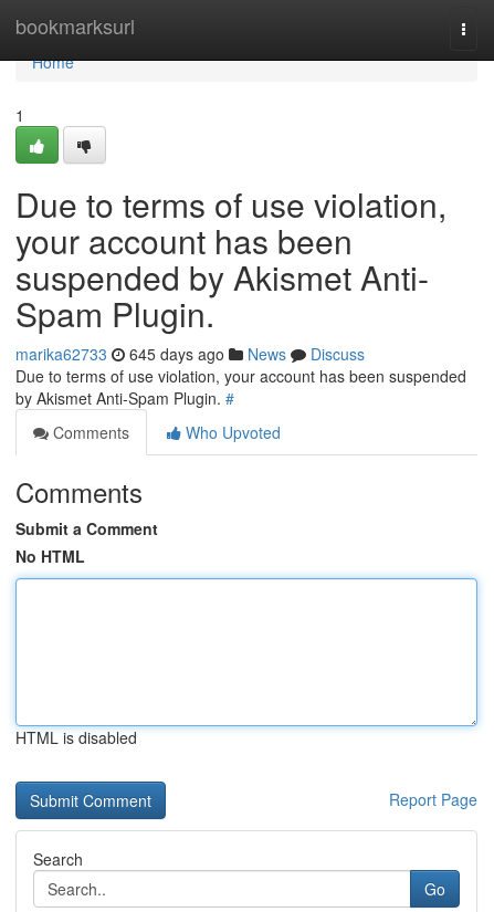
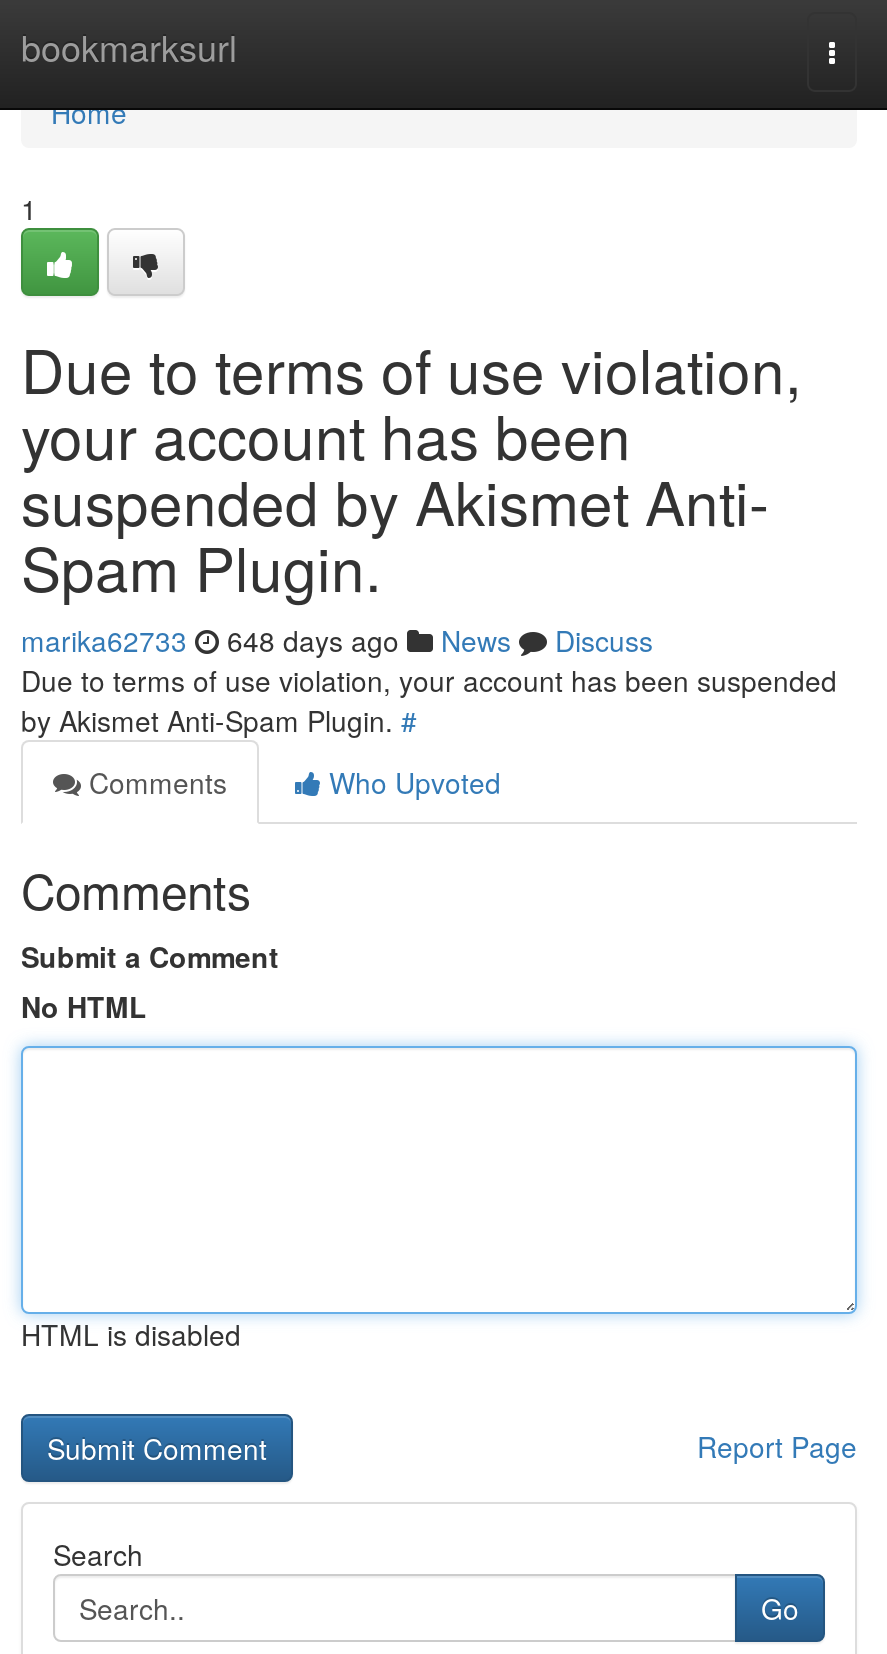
- marika62733 645 days ago News Discuss
+ marika62733 648 days ago News Discuss
